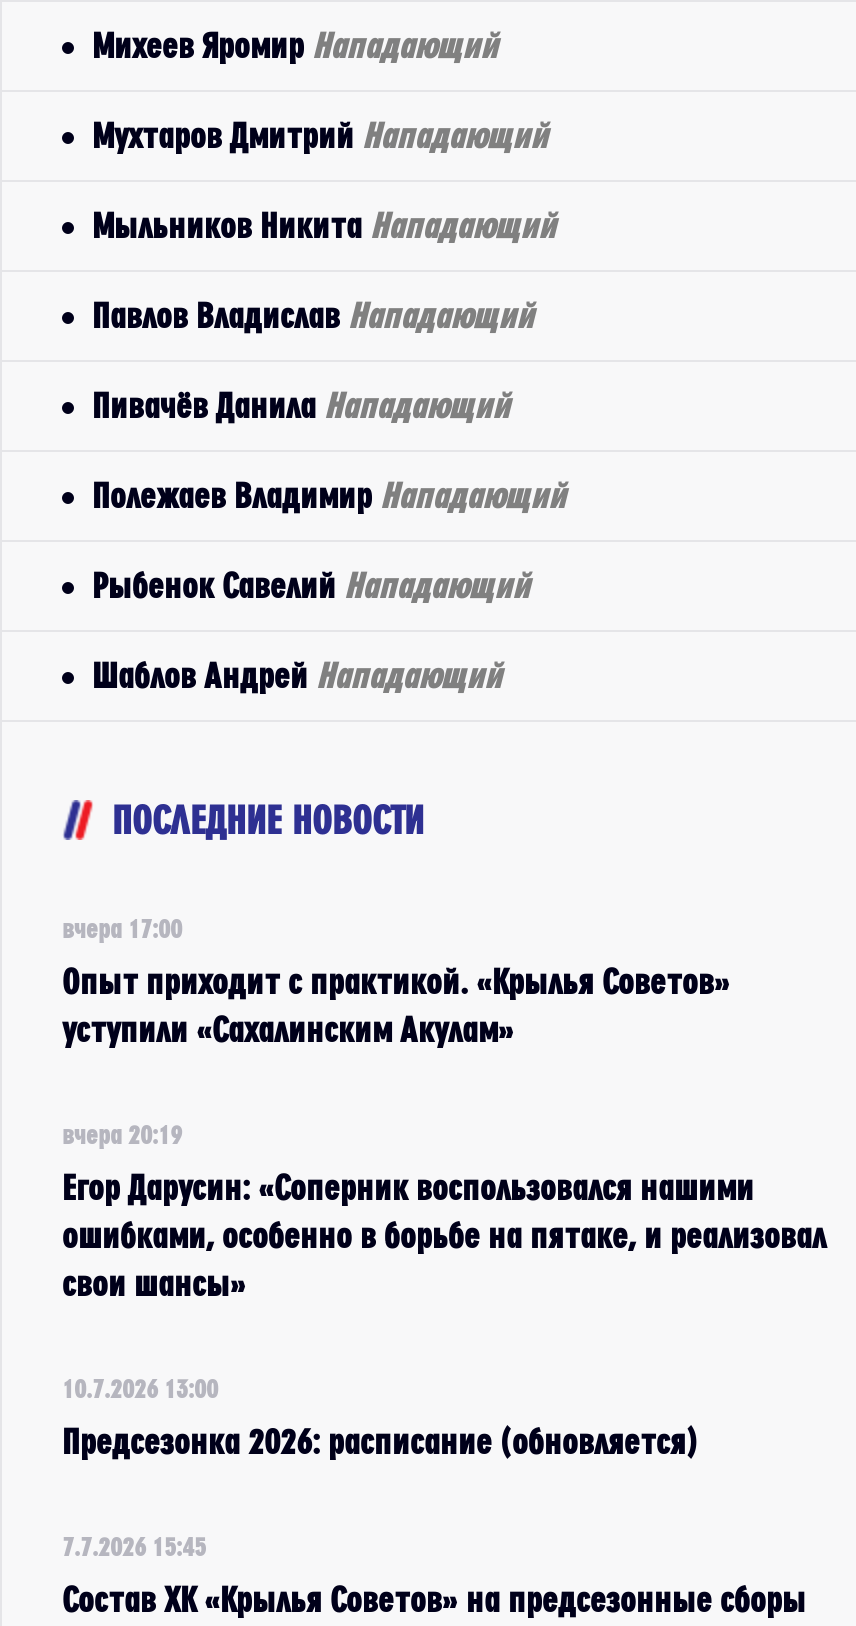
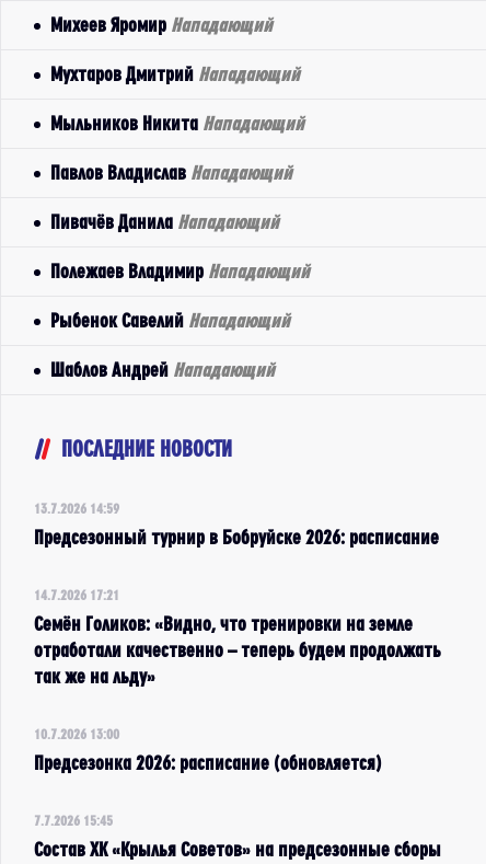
- вчера 17:00
+ 13.7.2026 14:59

- Опыт приходит с практикой. «Крылья Советов»
- уступили «Сахалинским Акулам»
+ Предсезонный турнир в Бобруйске 2026: расписание

- вчера 20:19
+ 14.7.2026 17:21

- Егор Дарусин: «Соперник воспользовался нашими
- ошибками, особенно в борьбе на пятаке, и реализовал
- свои шансы»
+ Семён Голиков: «Видно, что тренировки на земле
+ отработали качественно – теперь будем продолжать
+ так же на льду»
